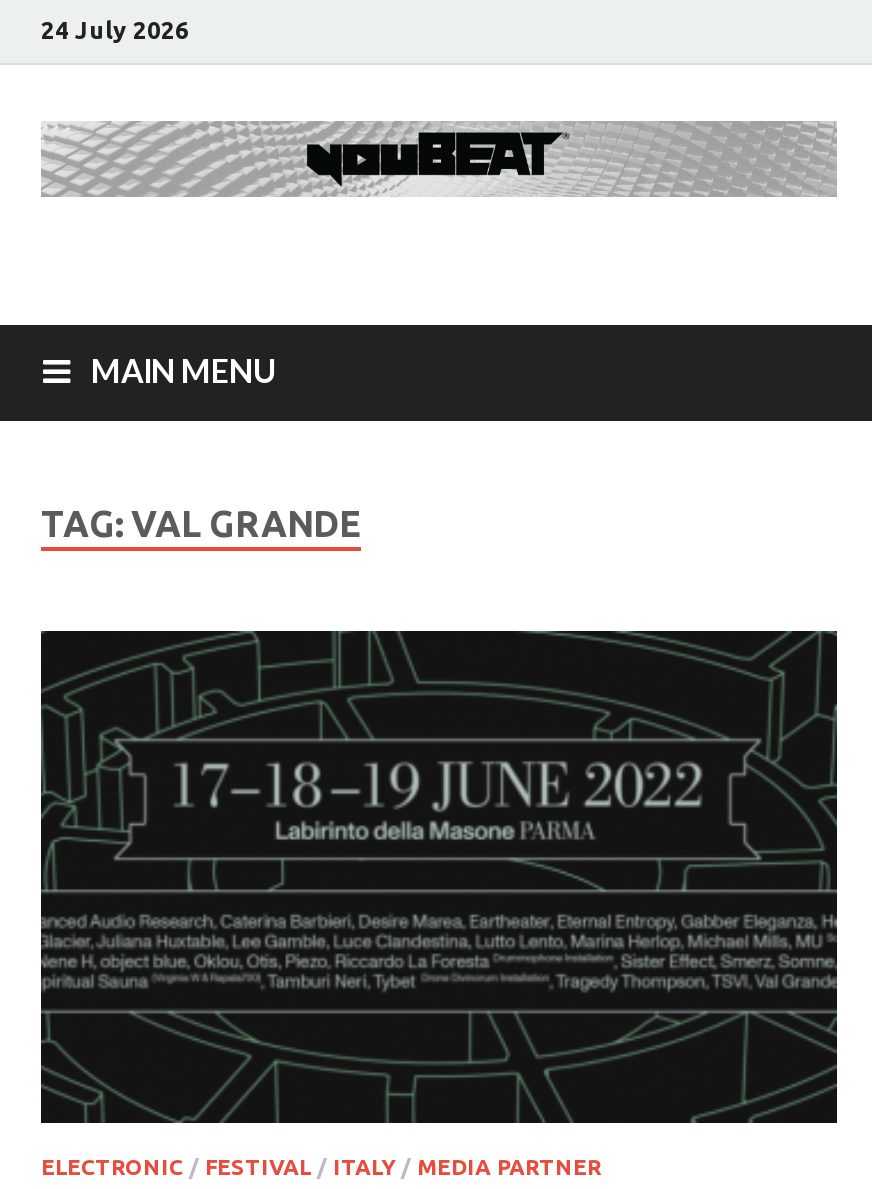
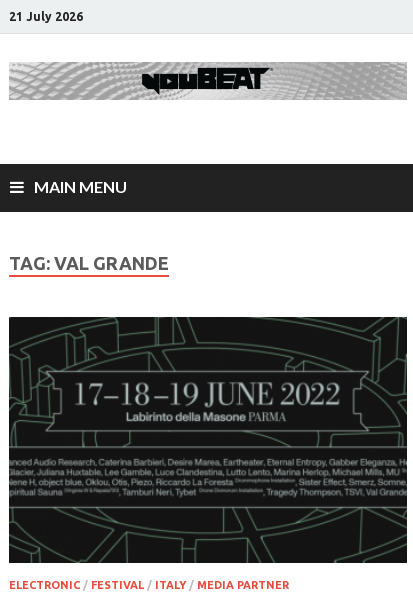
- 24 July 2026
+ 21 July 2026
